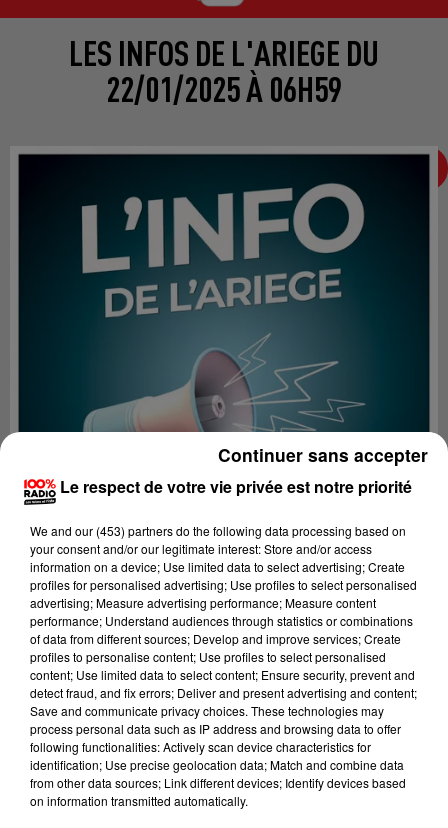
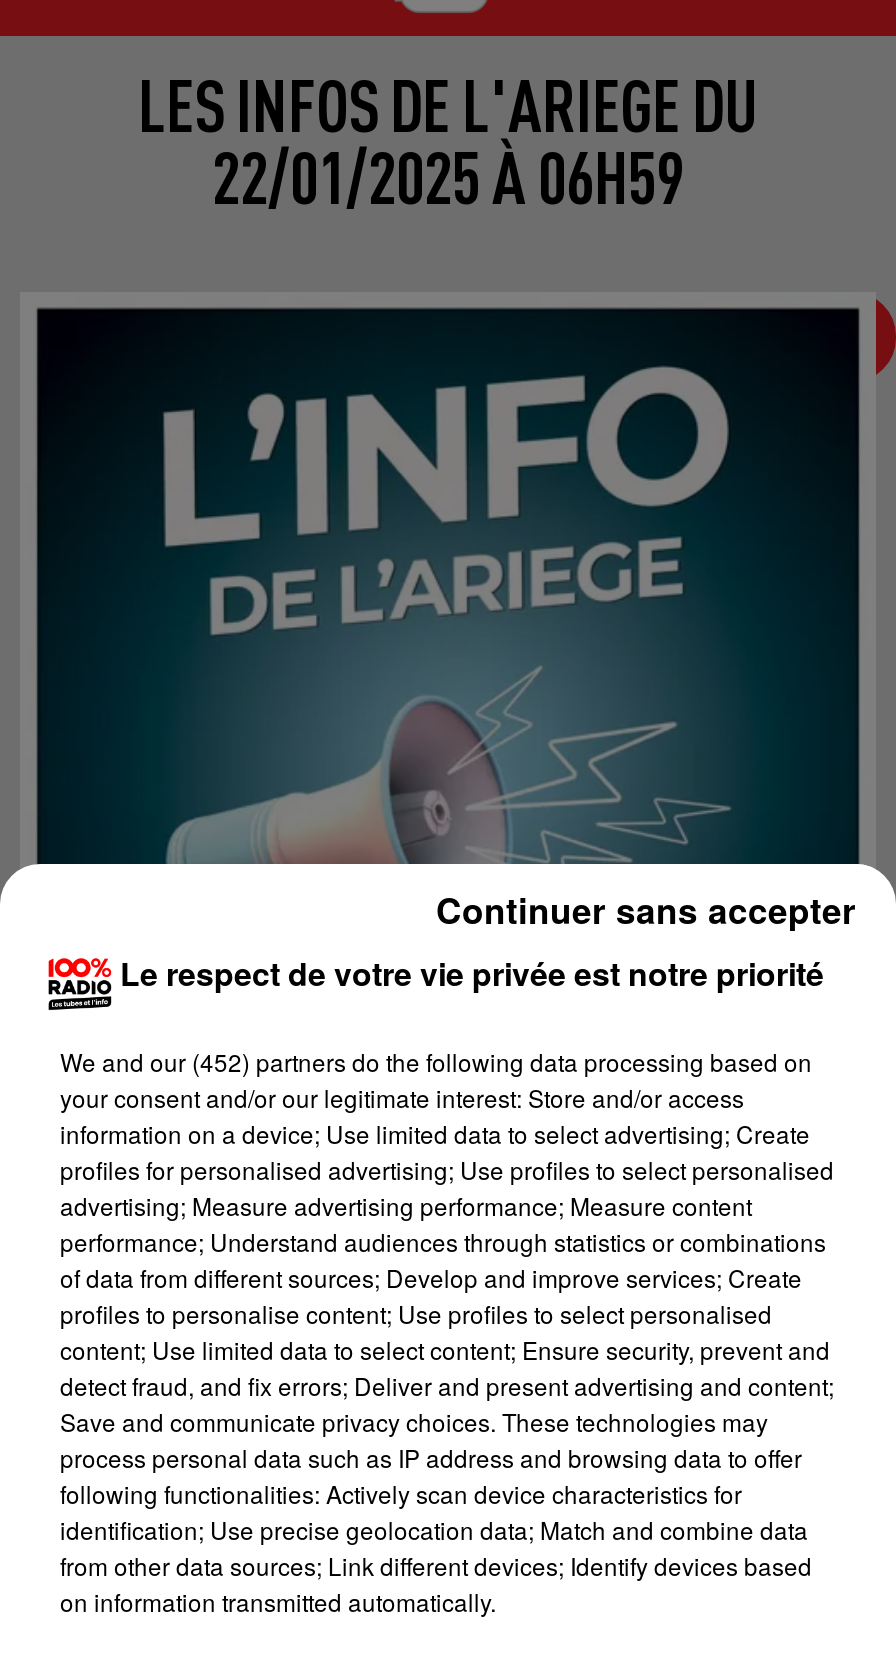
- We and our (453) partners do the following data processing based on
+ We and our (452) partners do the following data processing based on
